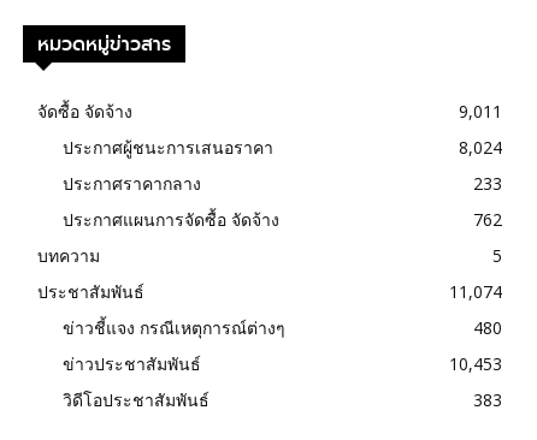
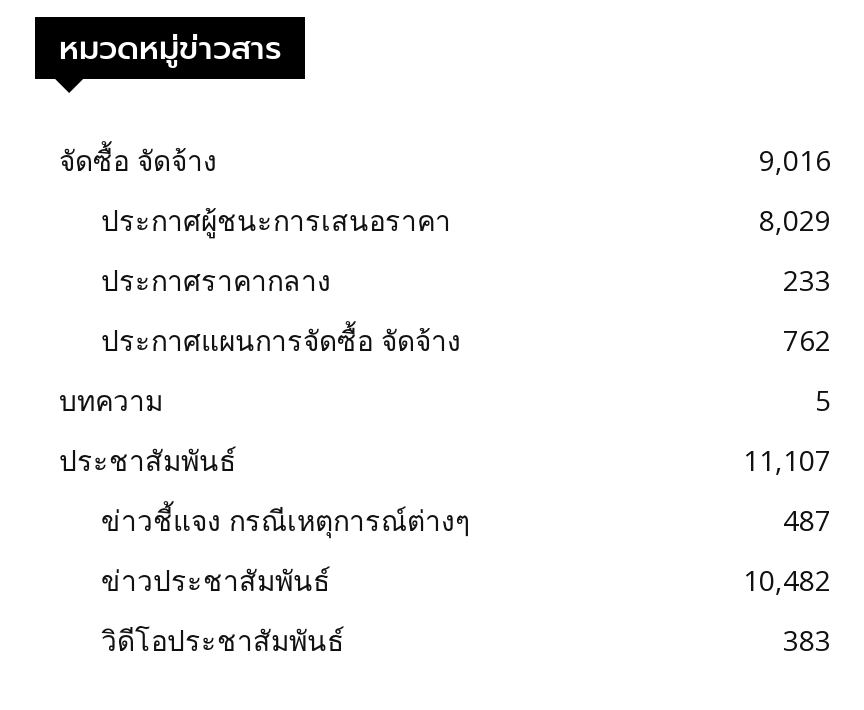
- 9,011
+ 9,016

- 8,024
+ 8,029

- 11,074
+ 11,107

- 480
+ 487

- 10,453
+ 10,482
